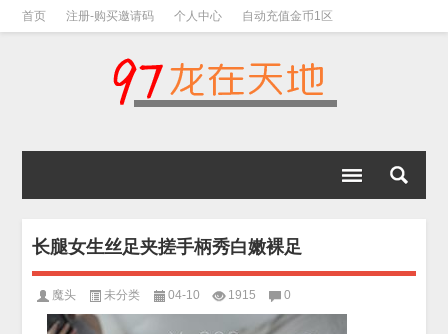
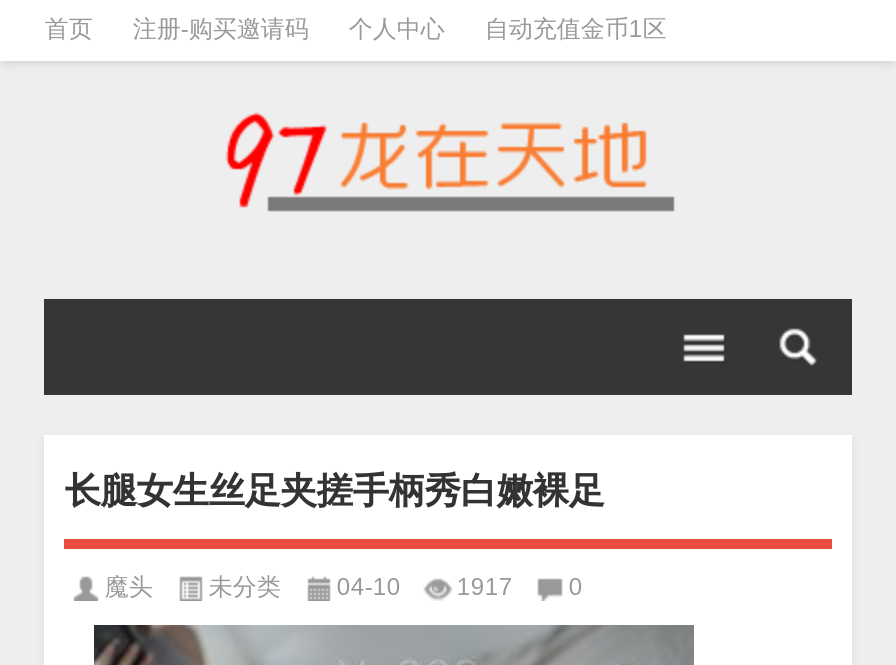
- 魔头 未分类 04-10 1915 0
+ 魔头 未分类 04-10 1917 0
